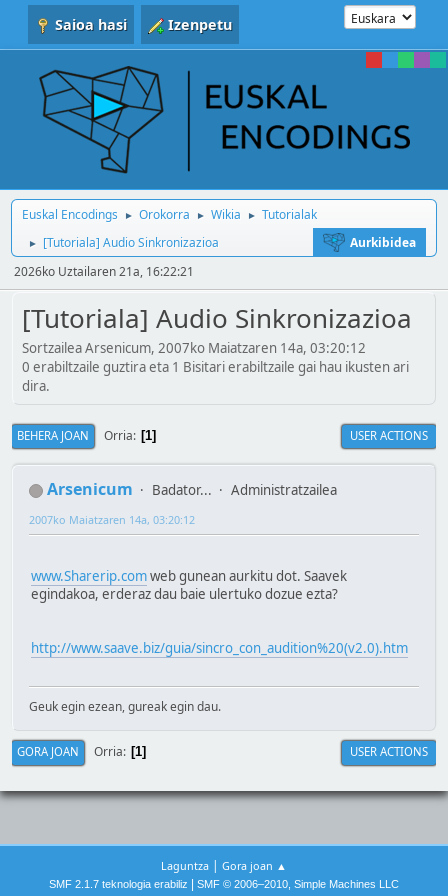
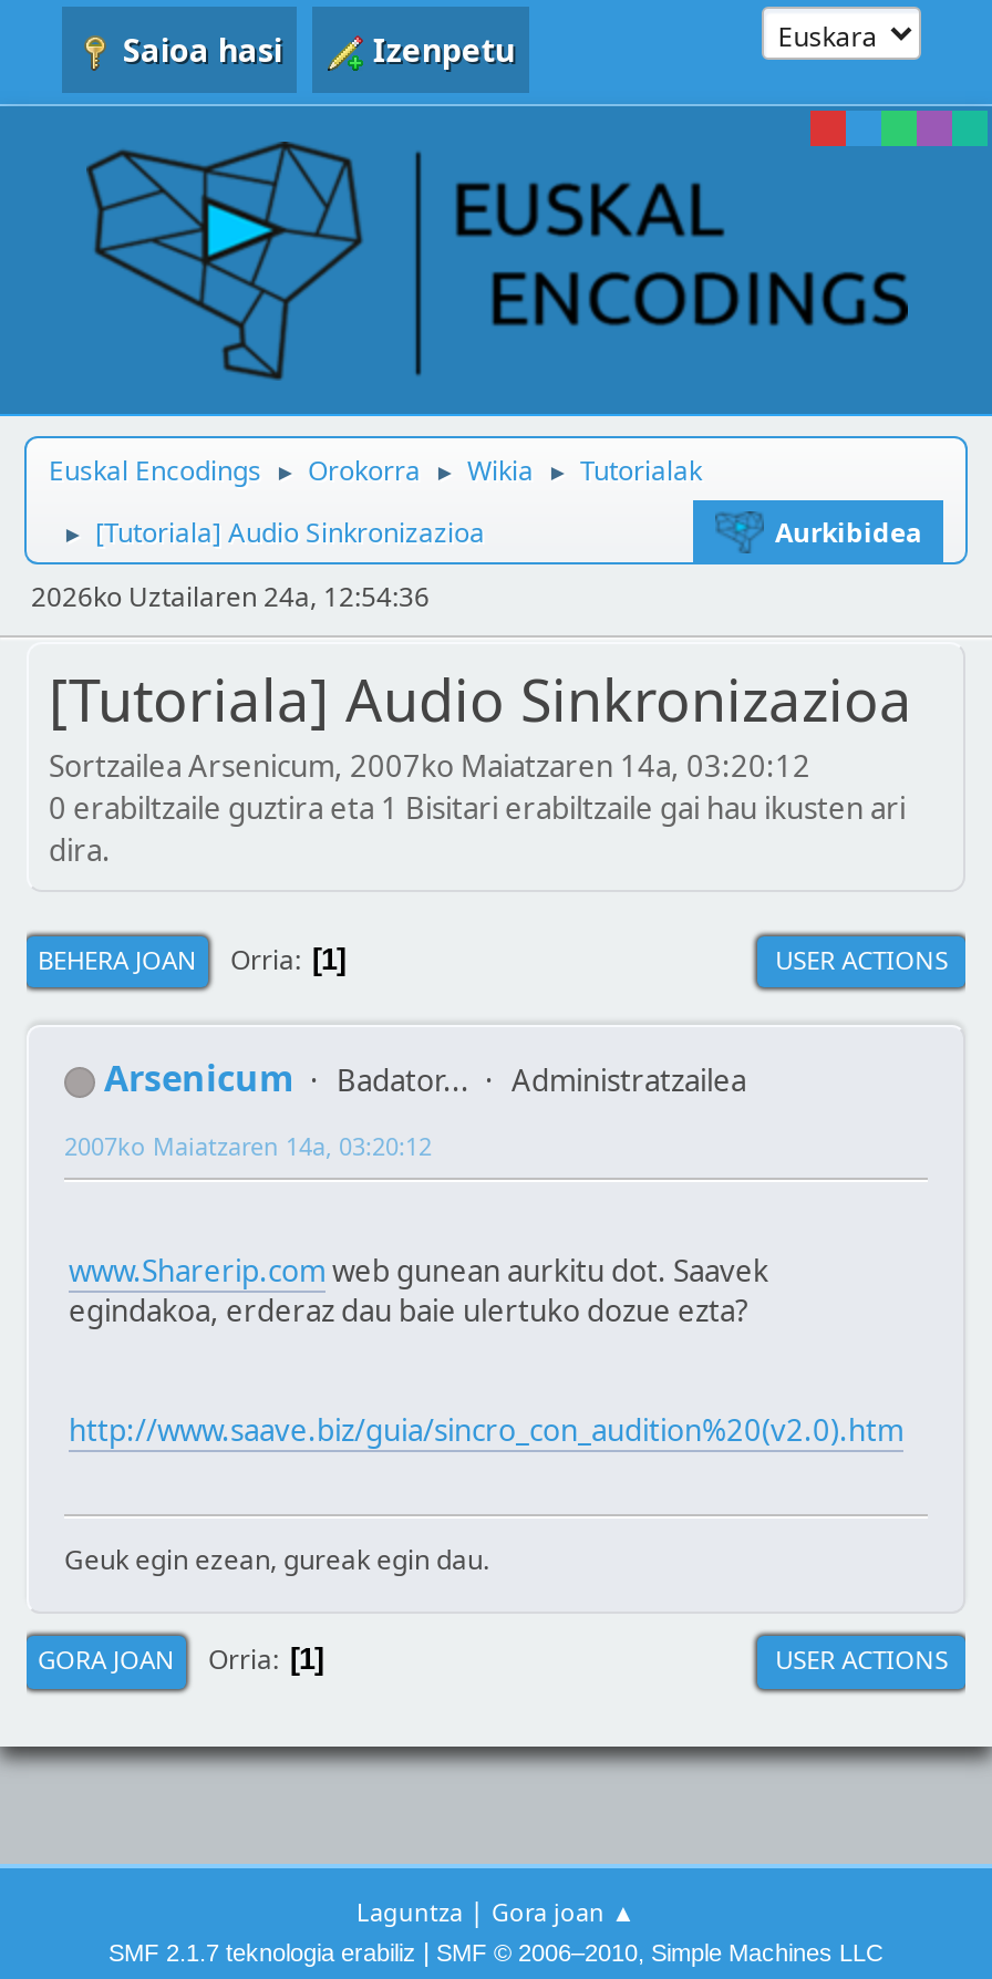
- 2026ko Uztailaren 21a, 16:22:21
+ 2026ko Uztailaren 24a, 12:54:36
